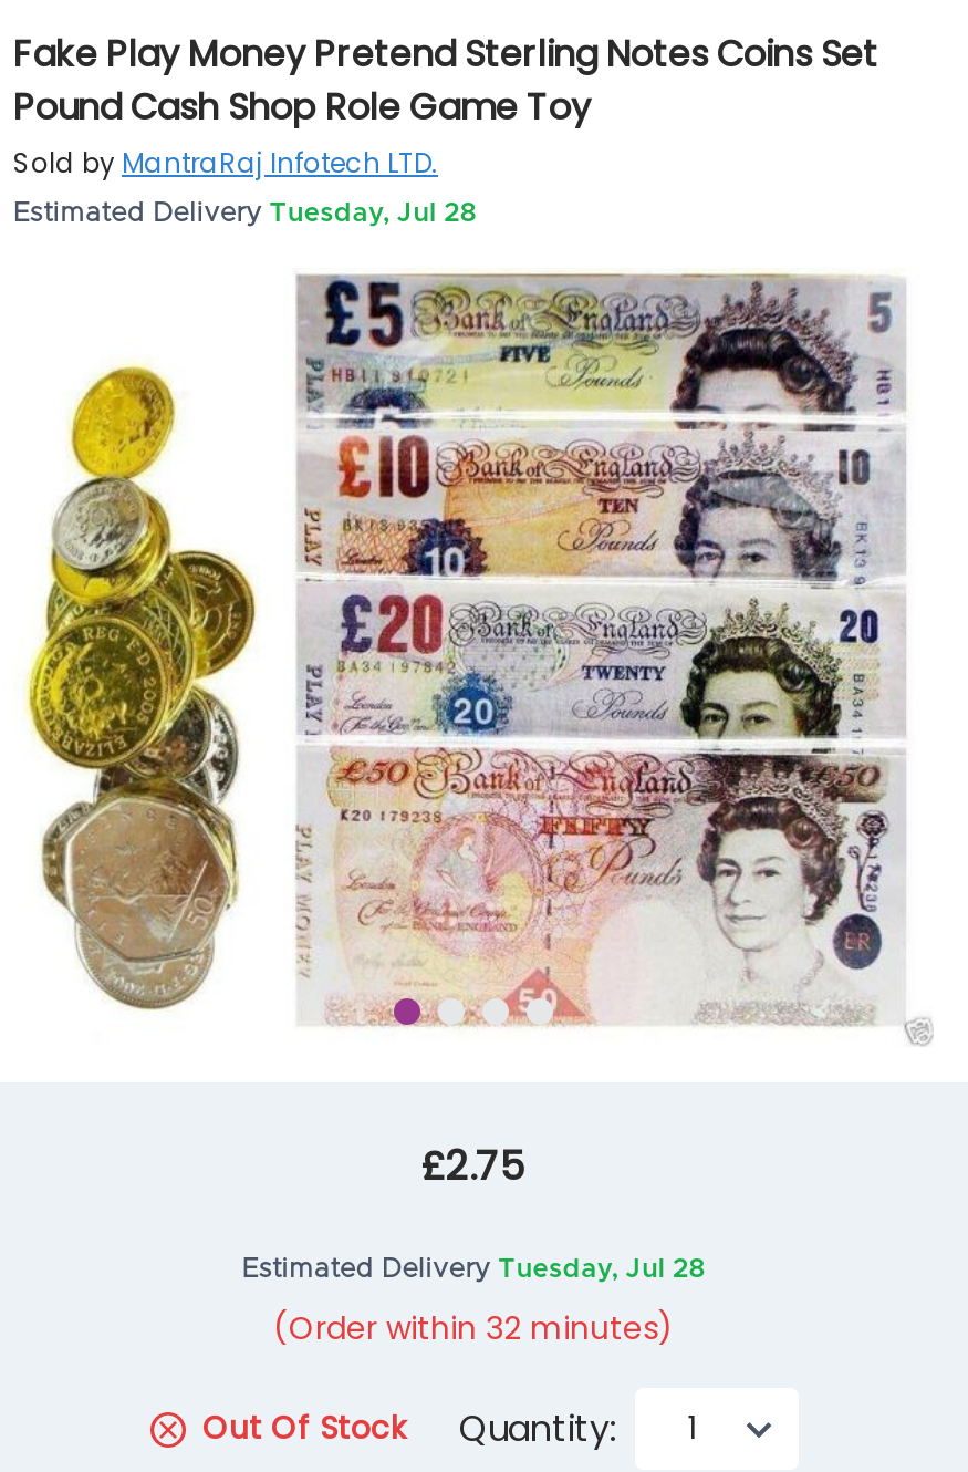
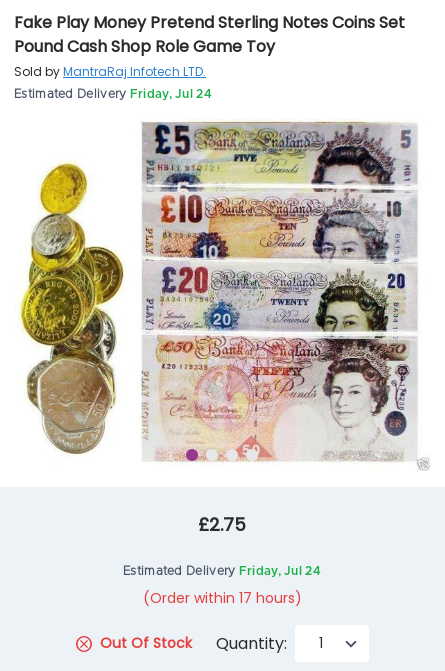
- Estimated Delivery Tuesday, Jul 28
+ Estimated Delivery Friday, Jul 24

- Estimated Delivery Tuesday, Jul 28
+ Estimated Delivery Friday, Jul 24

- (Order within 32 minutes)
+ (Order within 17 hours)
